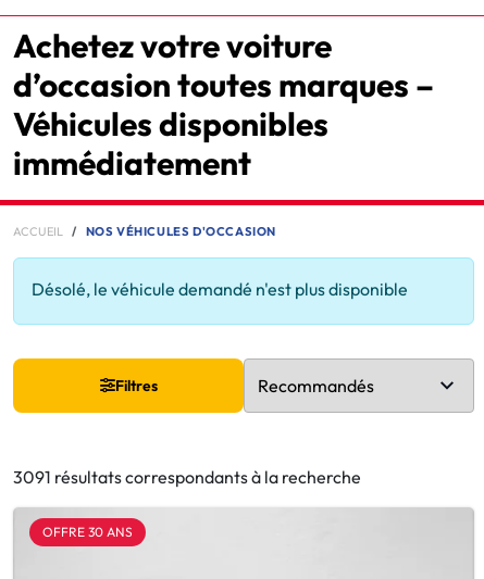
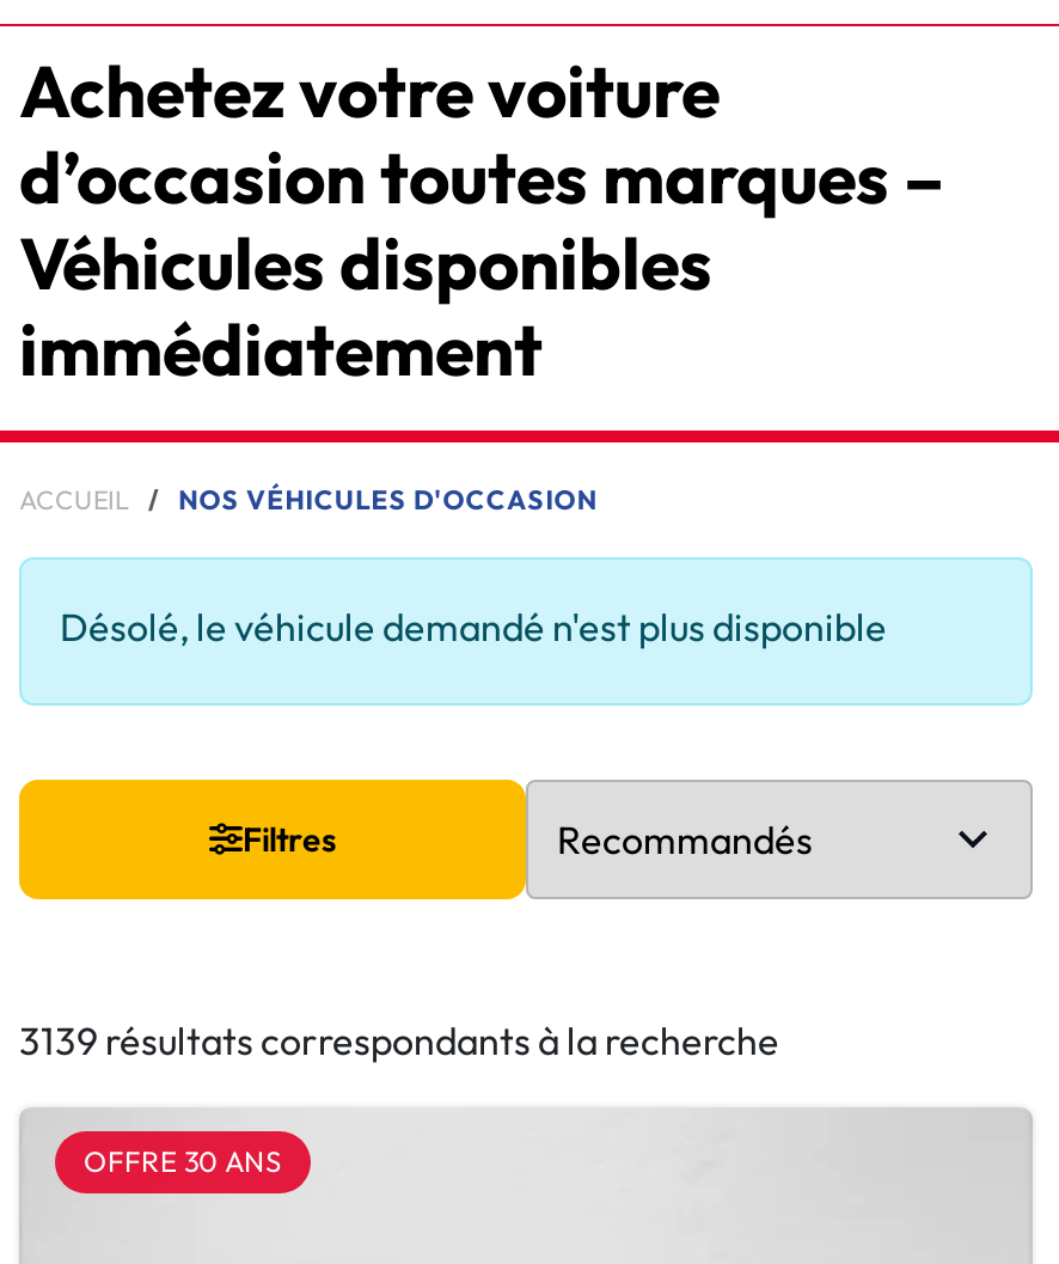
- 3091 résultats correspondants à la recherche
+ 3139 résultats correspondants à la recherche
